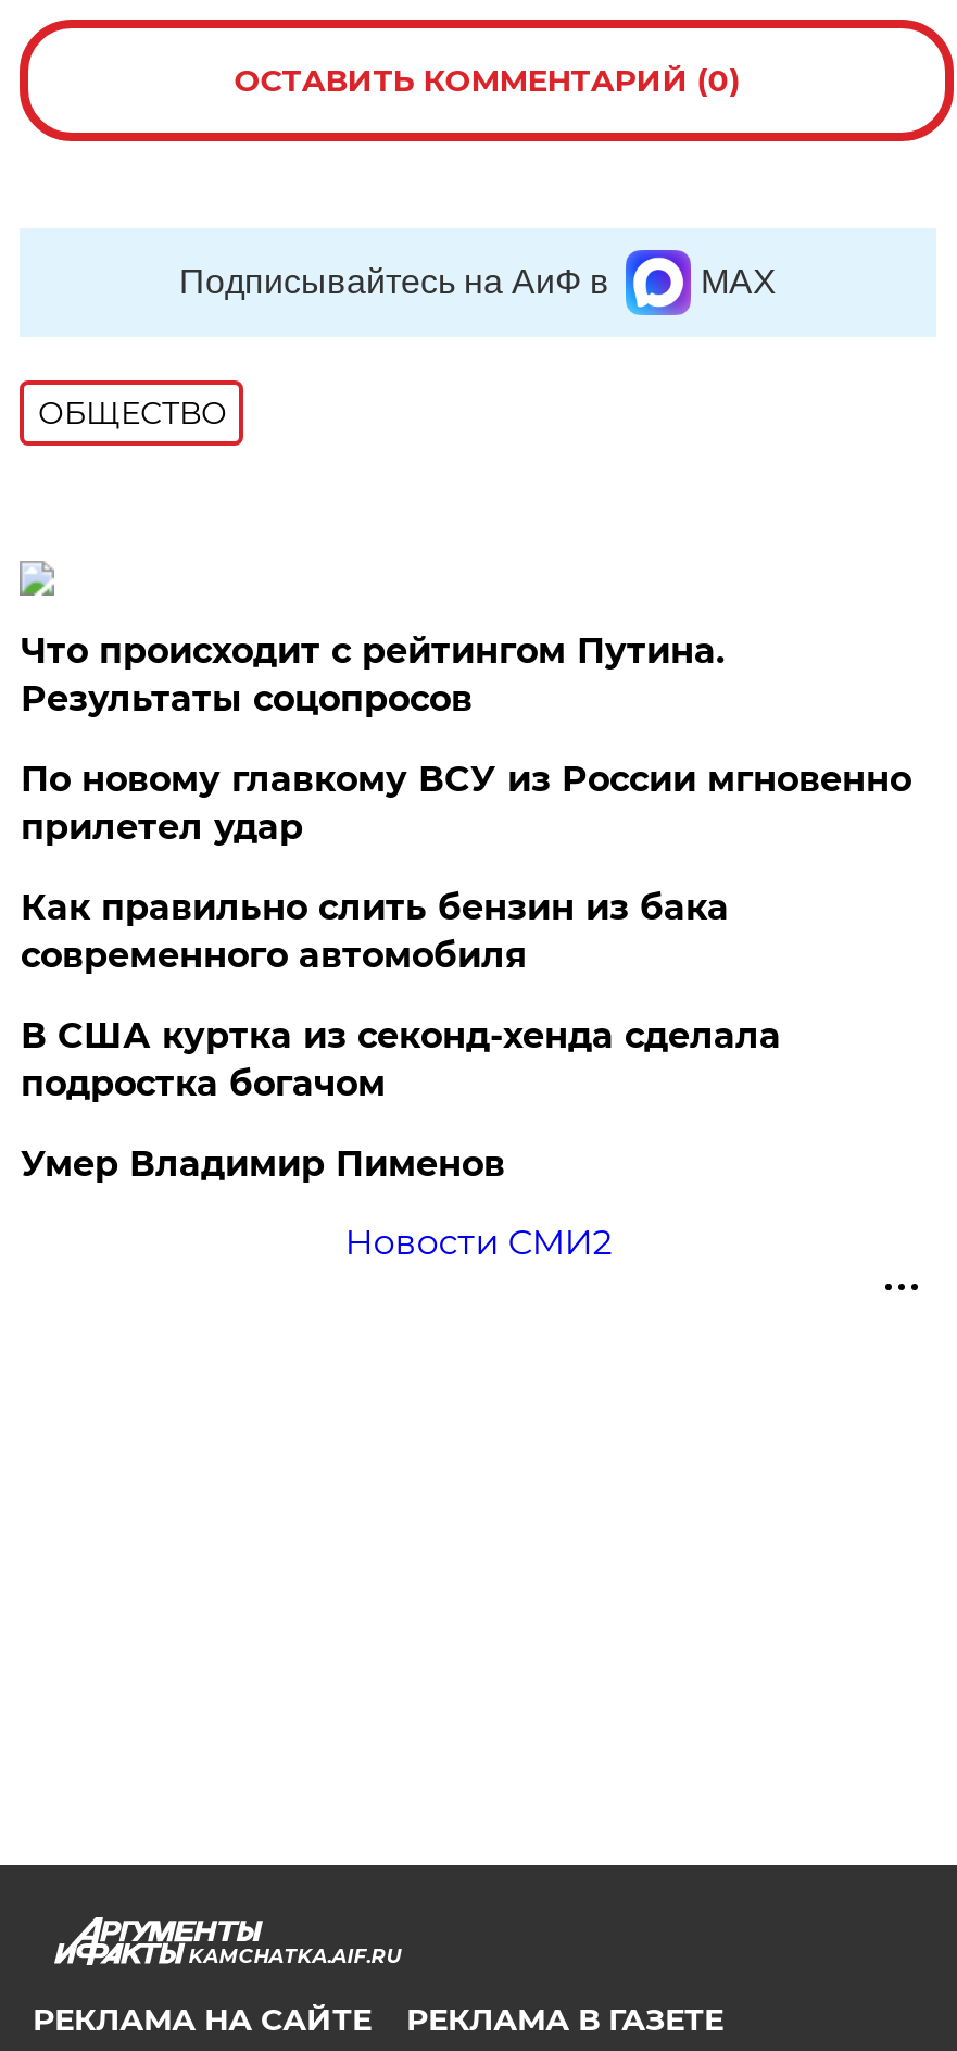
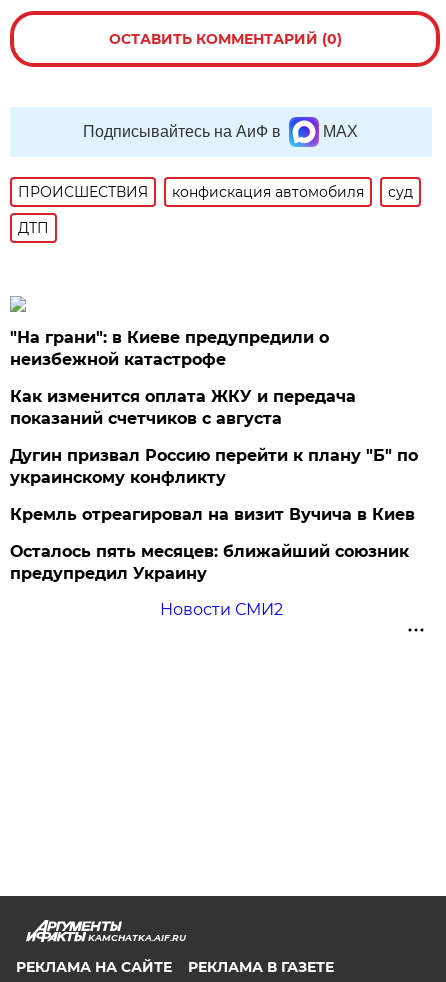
- ОБЩЕСТВО
+ ПРОИСШЕСТВИЯ
+ конфискация автомобиля
+ суд
+ ДТП

- Что происходит с рейтингом Путина.
- Результаты соцопросов
- По новому главкому ВСУ из России мгновенно
- прилетел удар
- Как правильно слить бензин из бака
- современного автомобиля
- В США куртка из секонд-хенда сделала
- подростка богачом
- Умер Владимир Пименов
+ "На грани": в Киеве предупредили о
+ неизбежной катастрофе
+ Как изменится оплата ЖКУ и передача
+ показаний счетчиков с августа
+ Дугин призвал Россию перейти к плану "Б" по
+ украинскому конфликту
+ Кремль отреагировал на визит Вучича в Киев
+ Осталось пять месяцев: ближайший союзник
+ предупредил Украину
